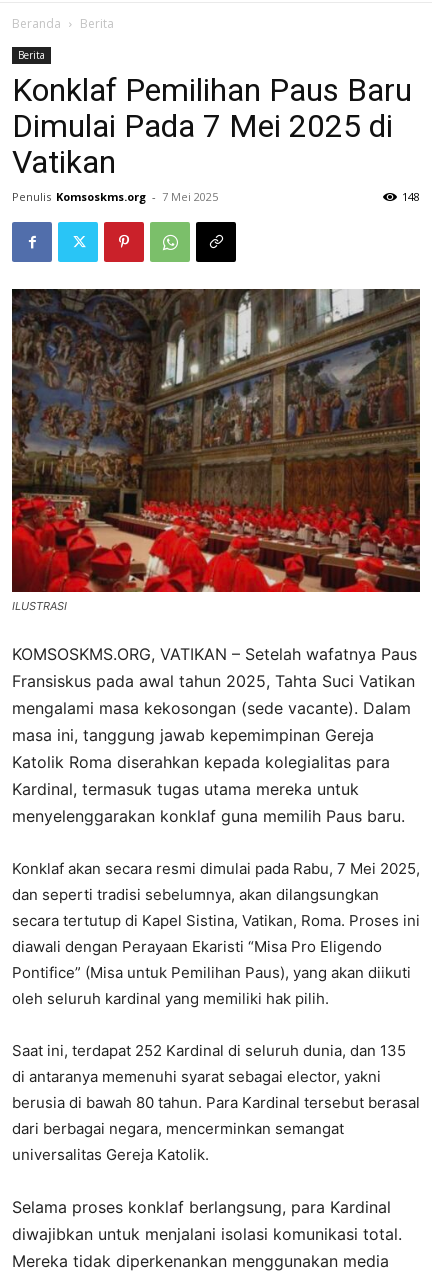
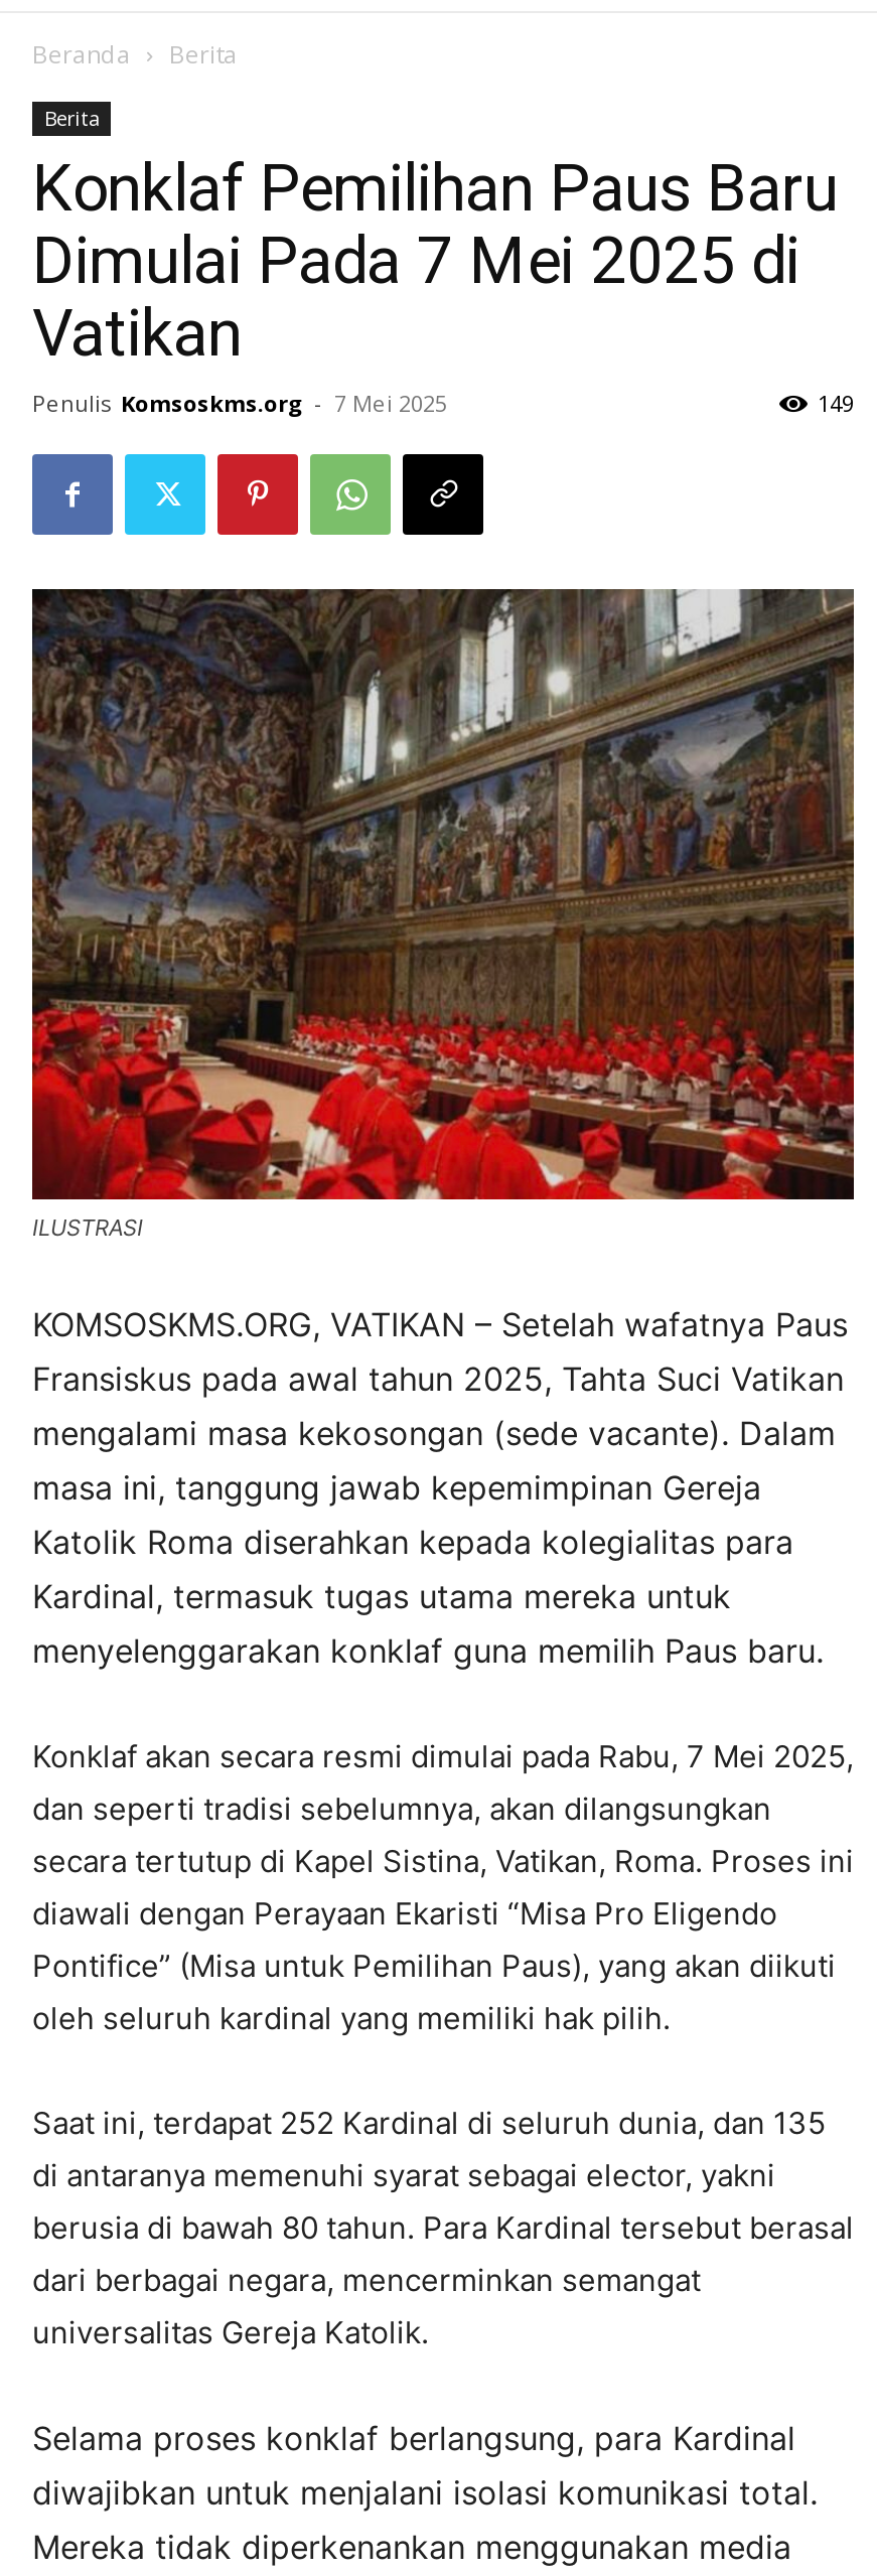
- 148
+ 149
